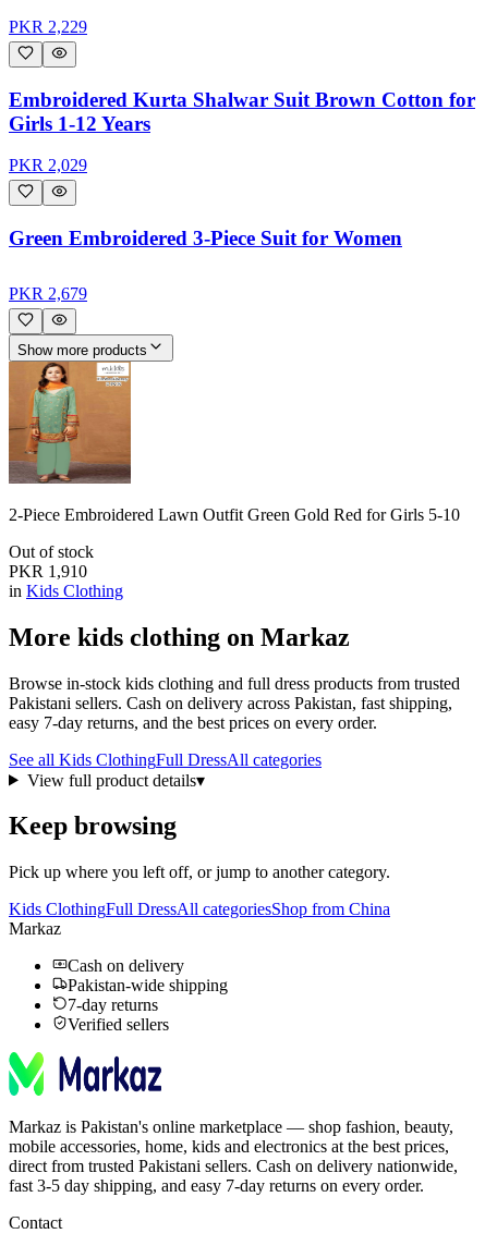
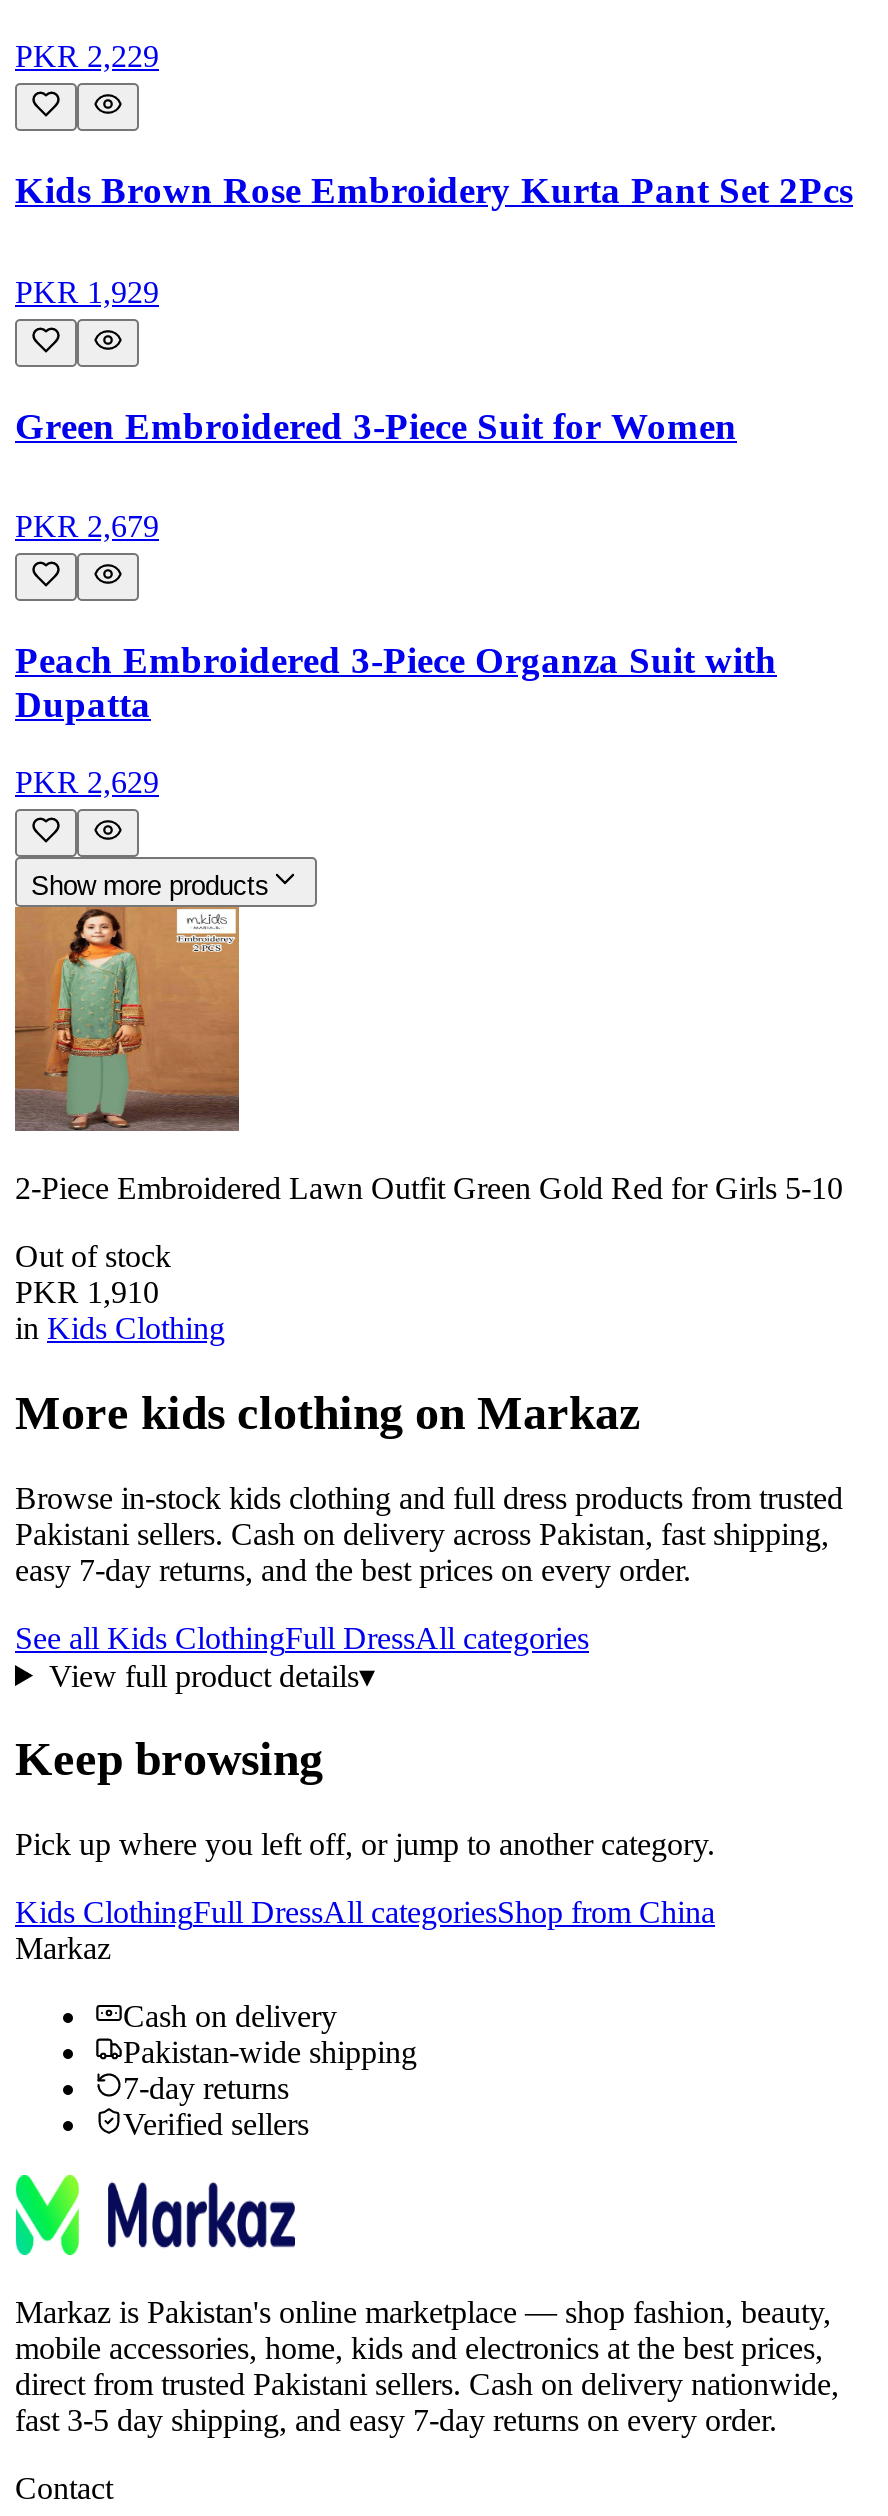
- Embroidered Kurta Shalwar Suit Brown Cotton for
- Girls 1-12 Years
+ Kids Brown Rose Embroidery Kurta Pant Set 2Pcs

- PKR 2,029
+ PKR 1,929

+ Peach Embroidered 3-Piece Organza Suit with
+ Dupatta
+ PKR 2,629
